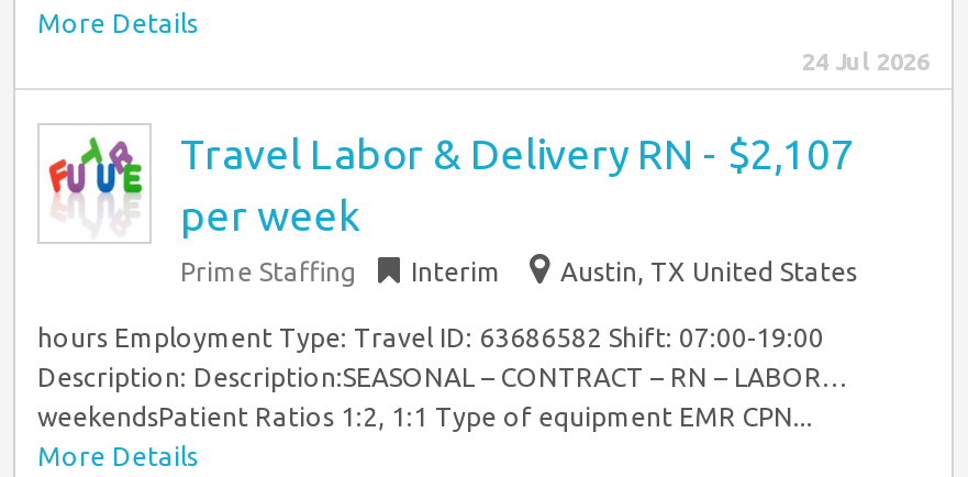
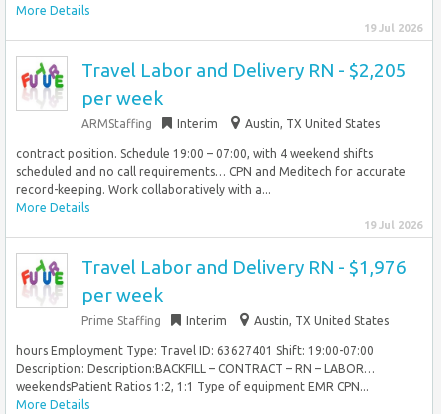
- 24 Jul 2026
- Travel Labor & Delivery RN - $2,107
+ 19 Jul 2026
+ Travel Labor and Delivery RN - $2,205
+ per week
+ ARMStaffing
+ Interim
+ Austin, TX United States
+ contract position. Schedule 19:00 – 07:00, with 4 weekend shifts
+ scheduled and no call requirements… CPN and Meditech for accurate
+ record-keeping. Work collaboratively with a...
+ More Details
+ 19 Jul 2026
+ Travel Labor and Delivery RN - $1,976

- hours Employment Type: Travel ID: 63686582 Shift: 07:00-19:00
+ hours Employment Type: Travel ID: 63627401 Shift: 19:00-07:00

- Description: Description:SEASONAL – CONTRACT – RN – LABOR…
+ Description: Description:BACKFILL – CONTRACT – RN – LABOR…
